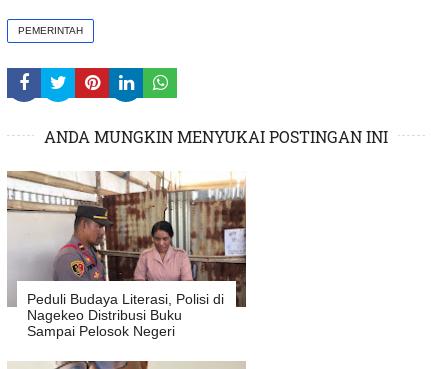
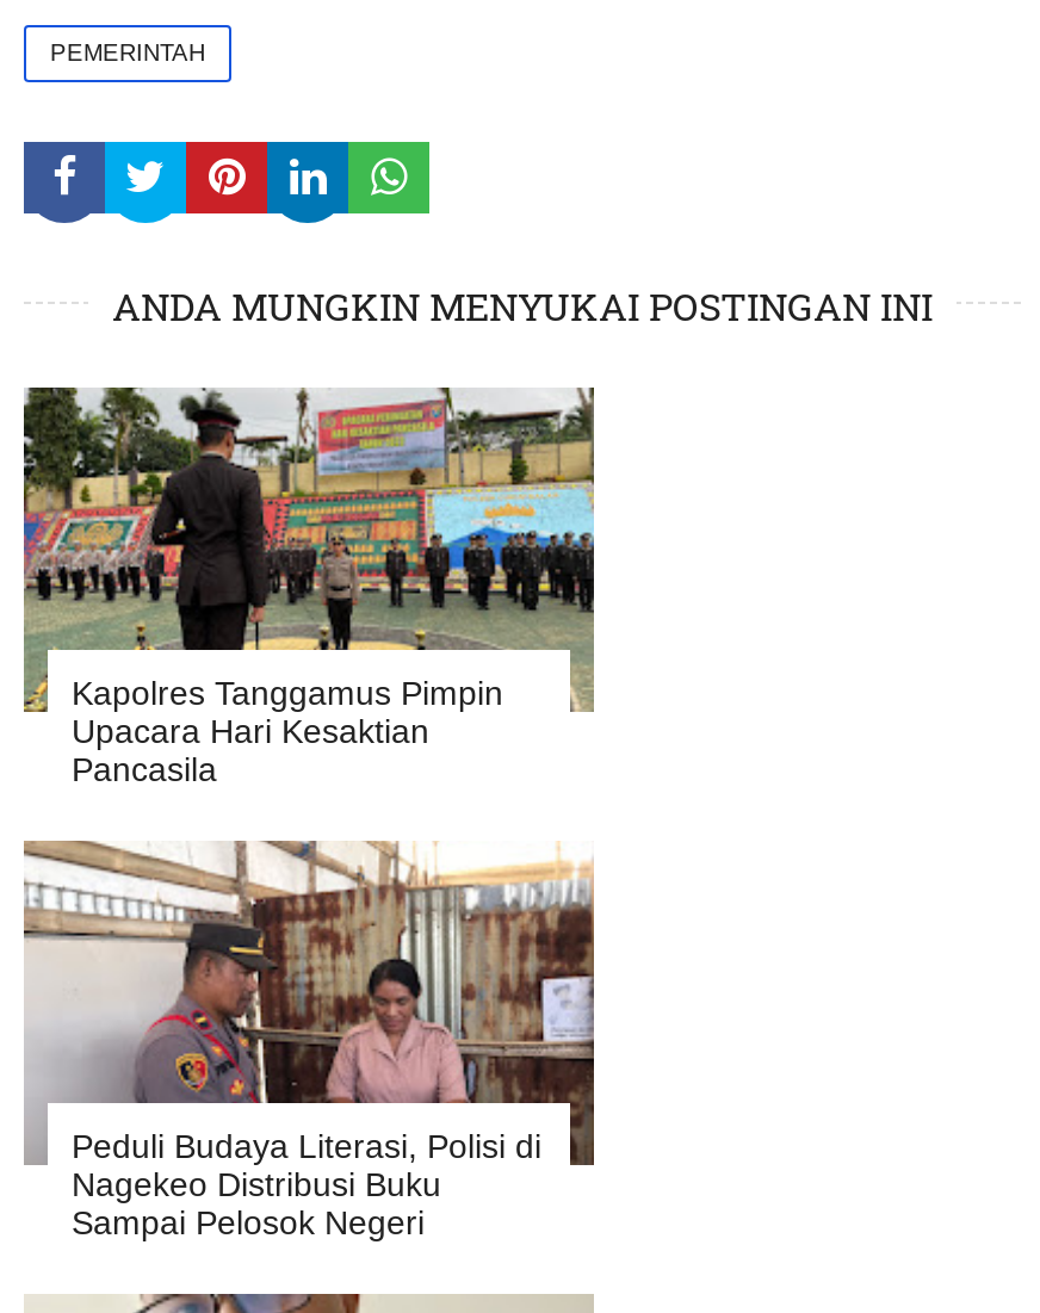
+ [image]
+ Kapolres Tanggamus Pimpin
+ Upacara Hari Kesaktian
+ Pancasila
